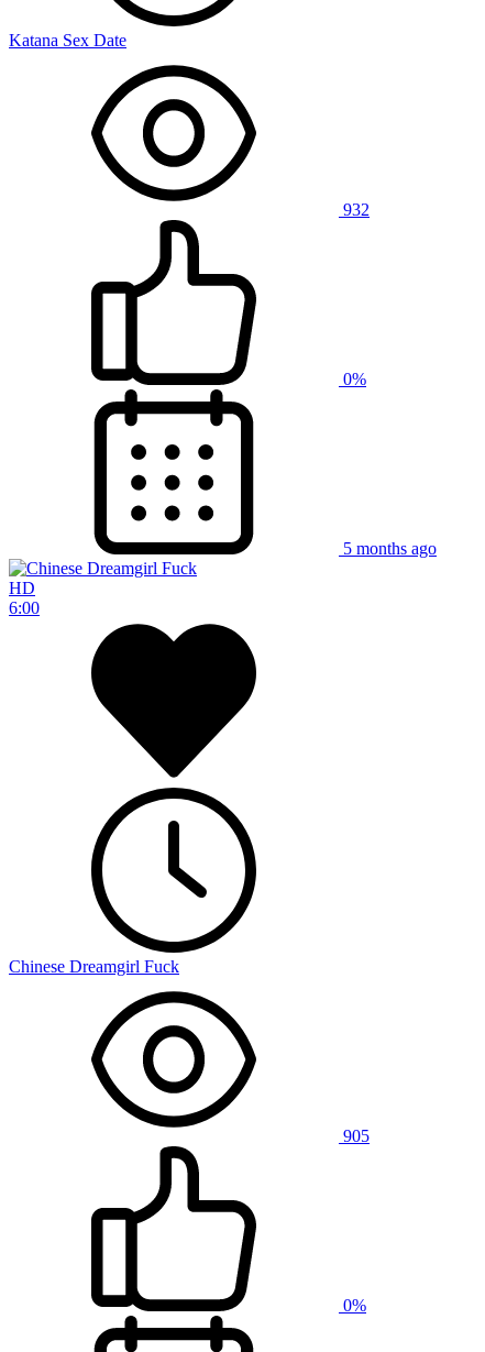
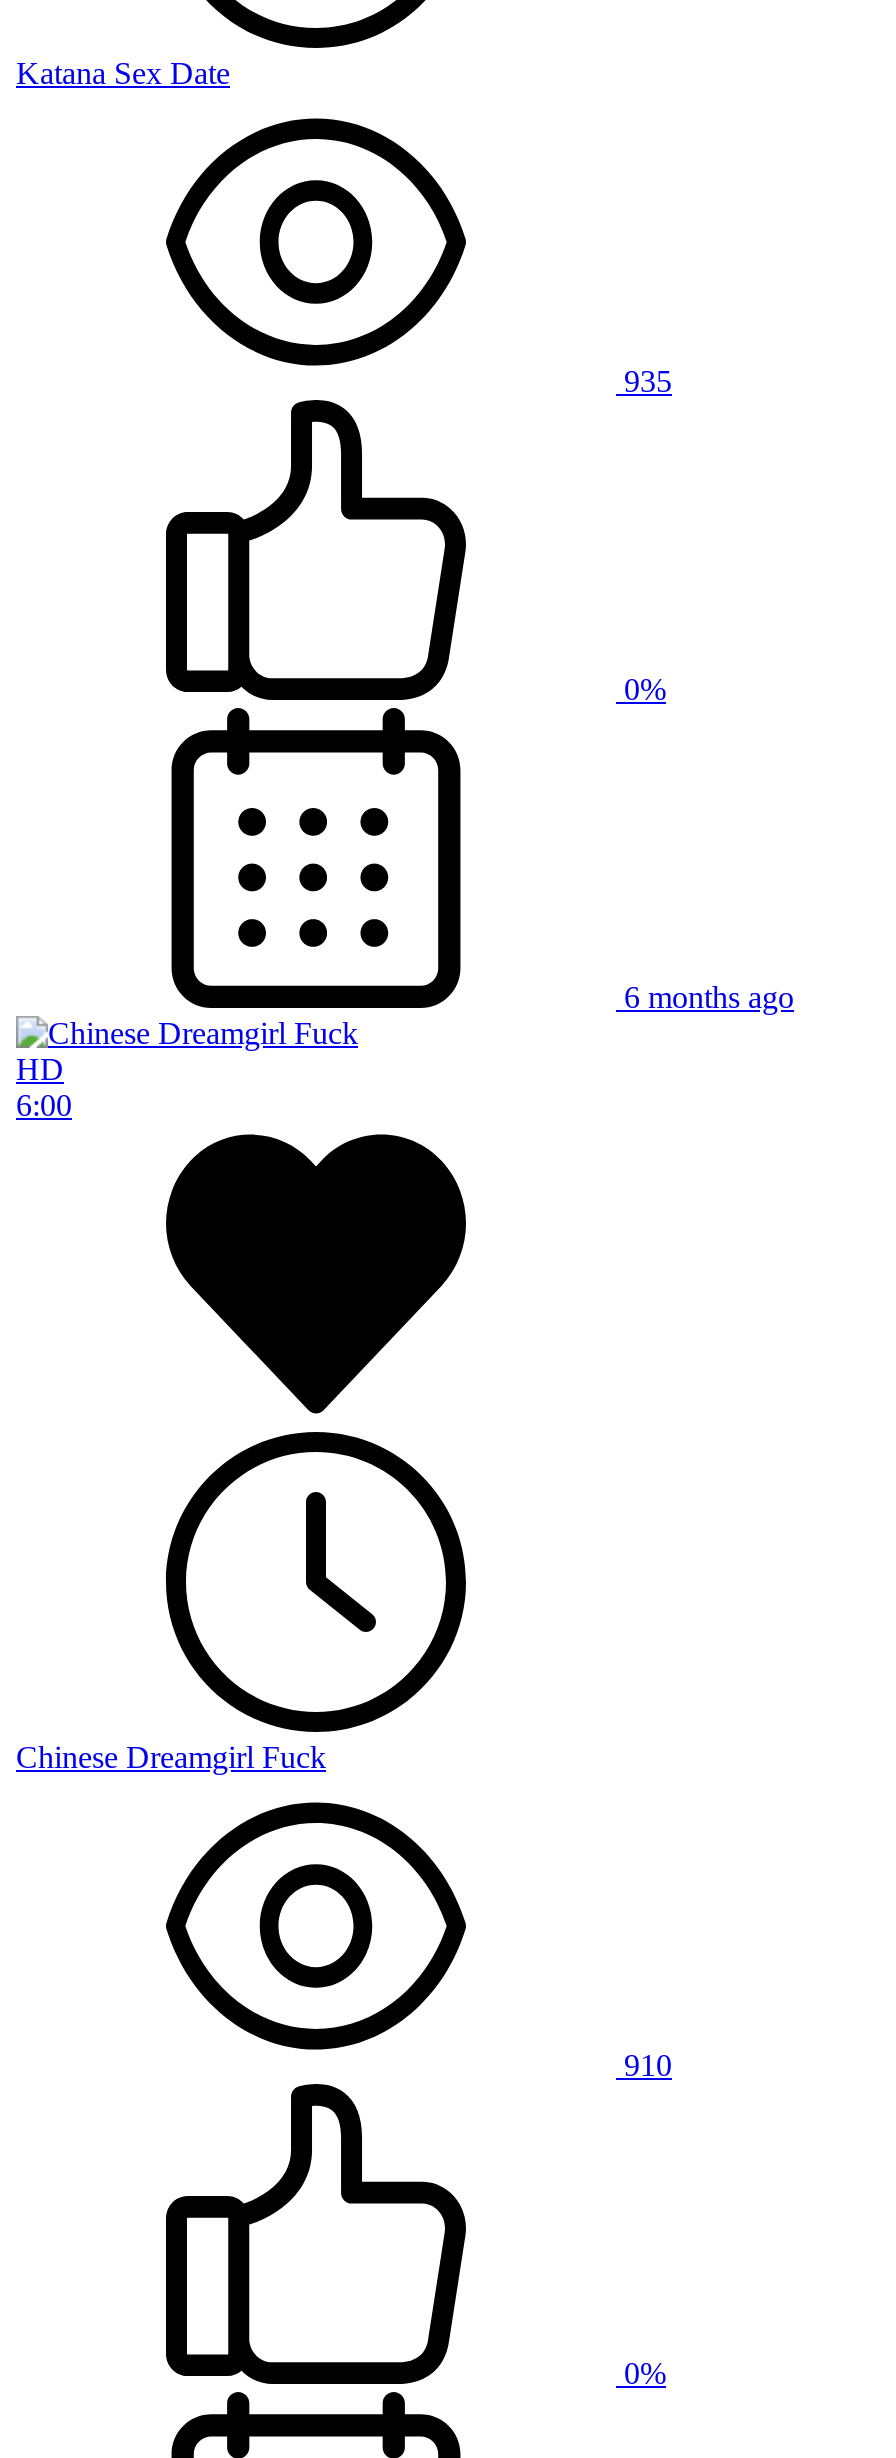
- 932
+ 935

- 5 months ago
+ 6 months ago

- 905
+ 910
